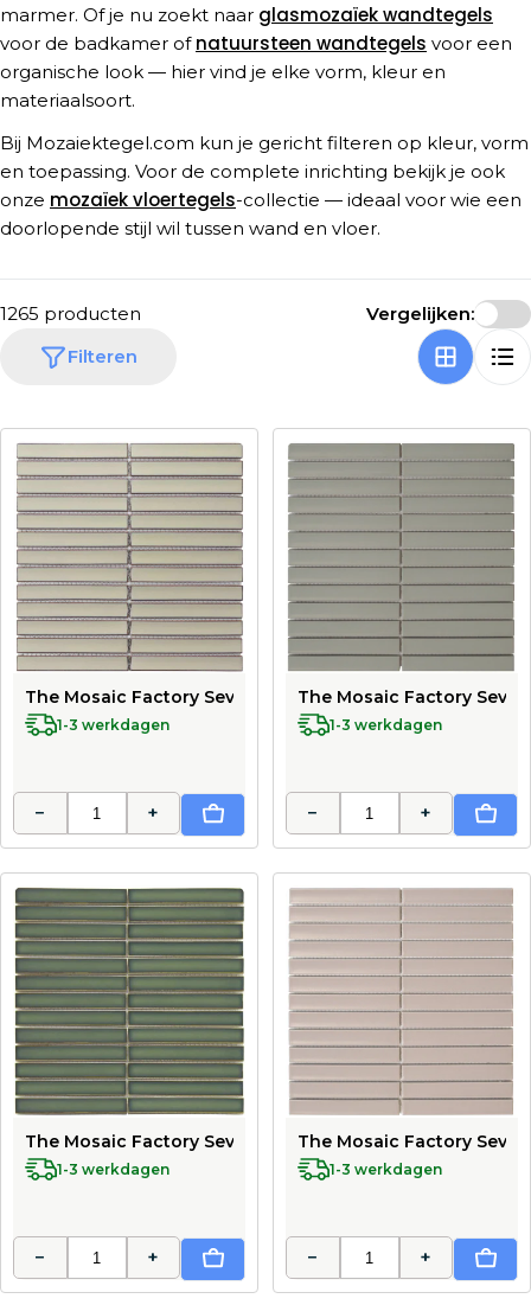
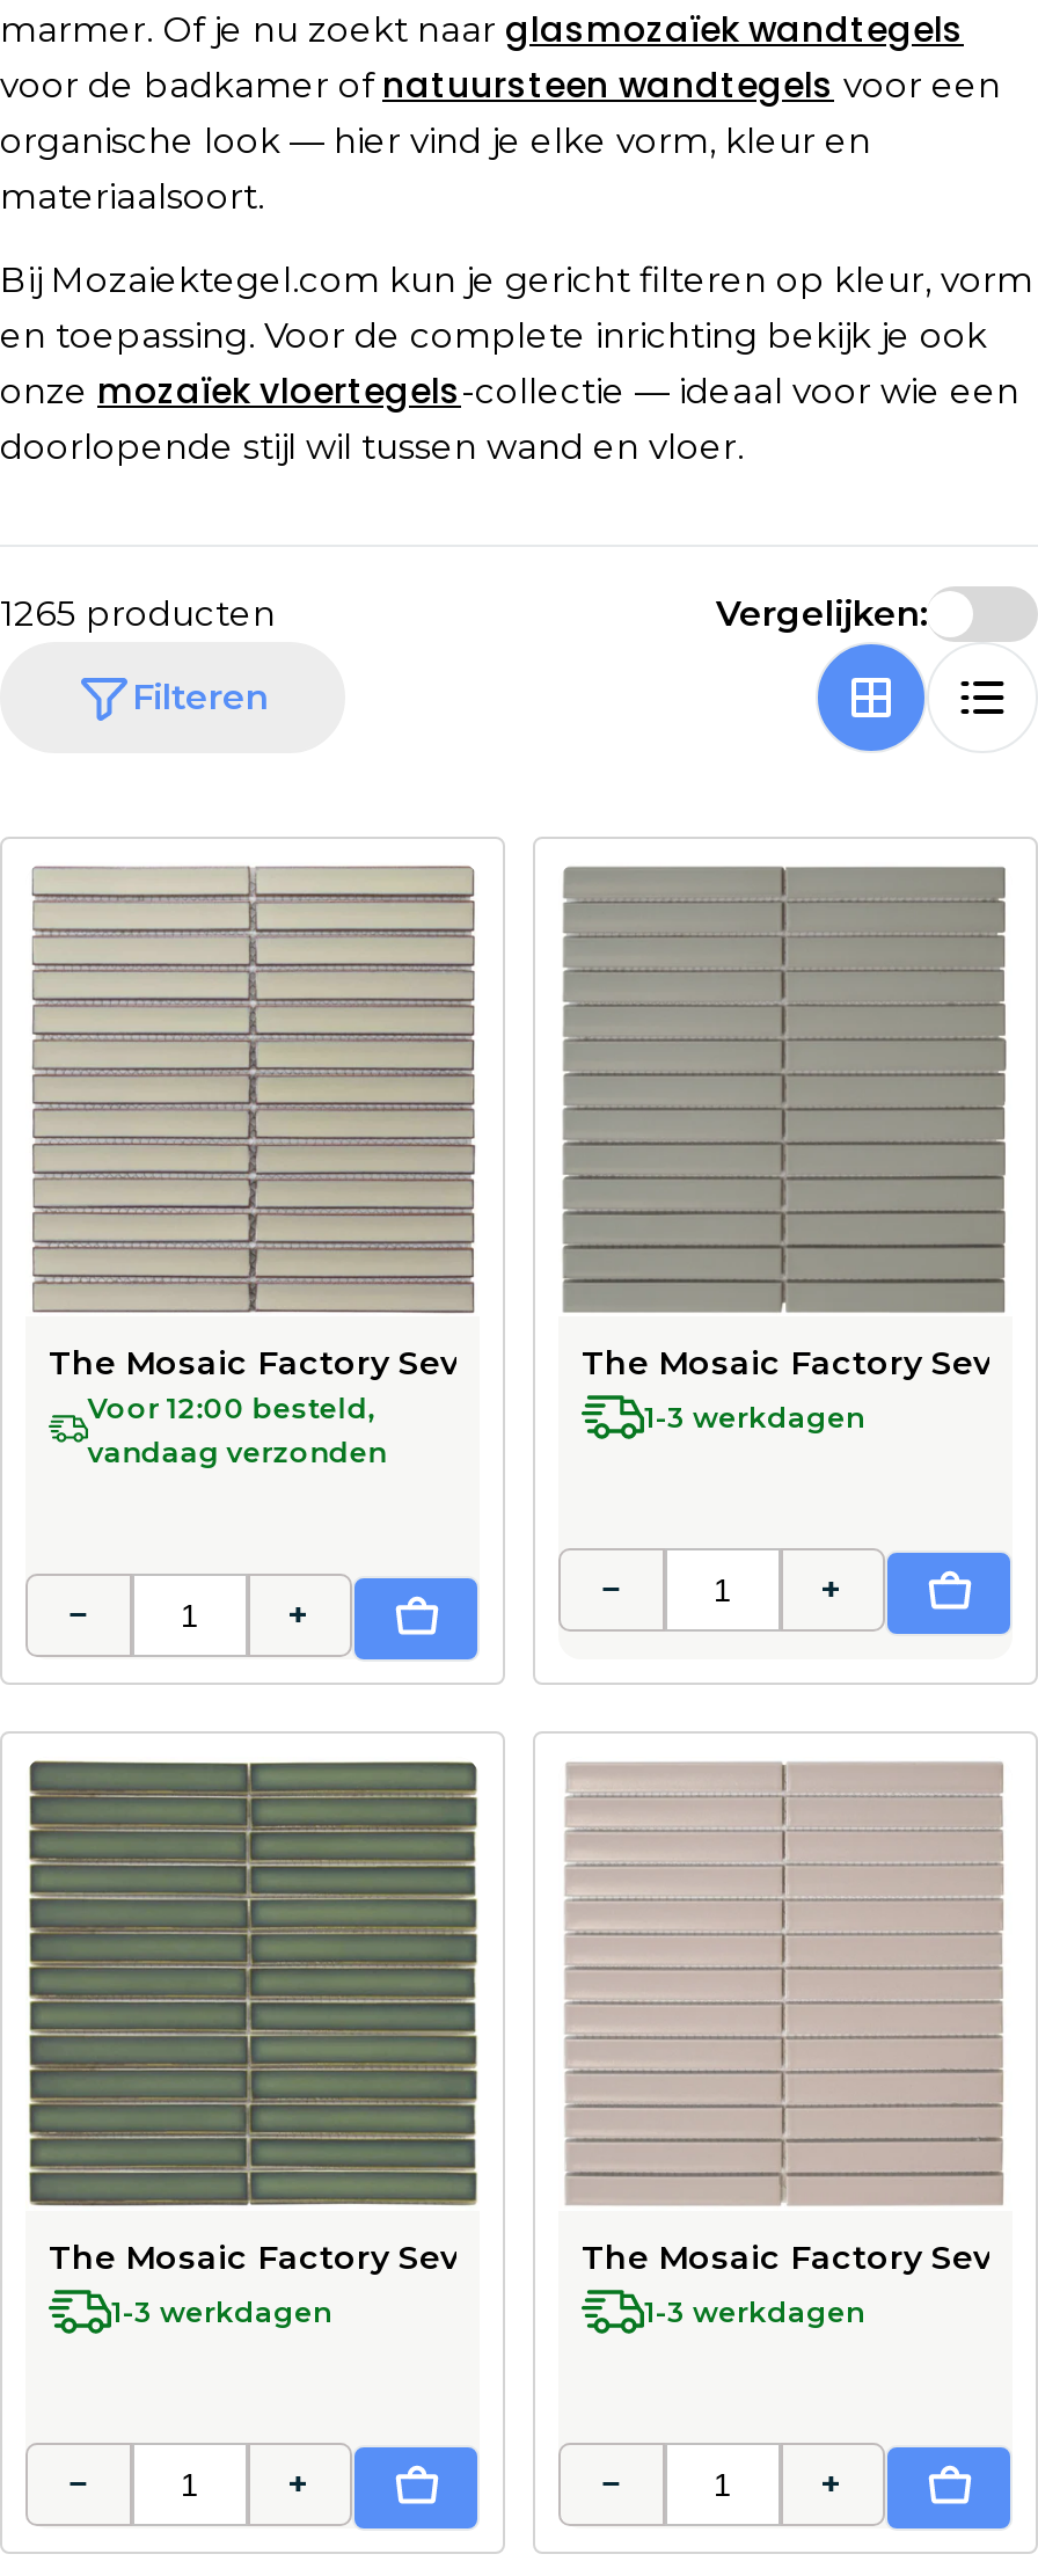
- 1-3 werkdagen
+ Voor 12:00 besteld,
+ vandaag verzonden
